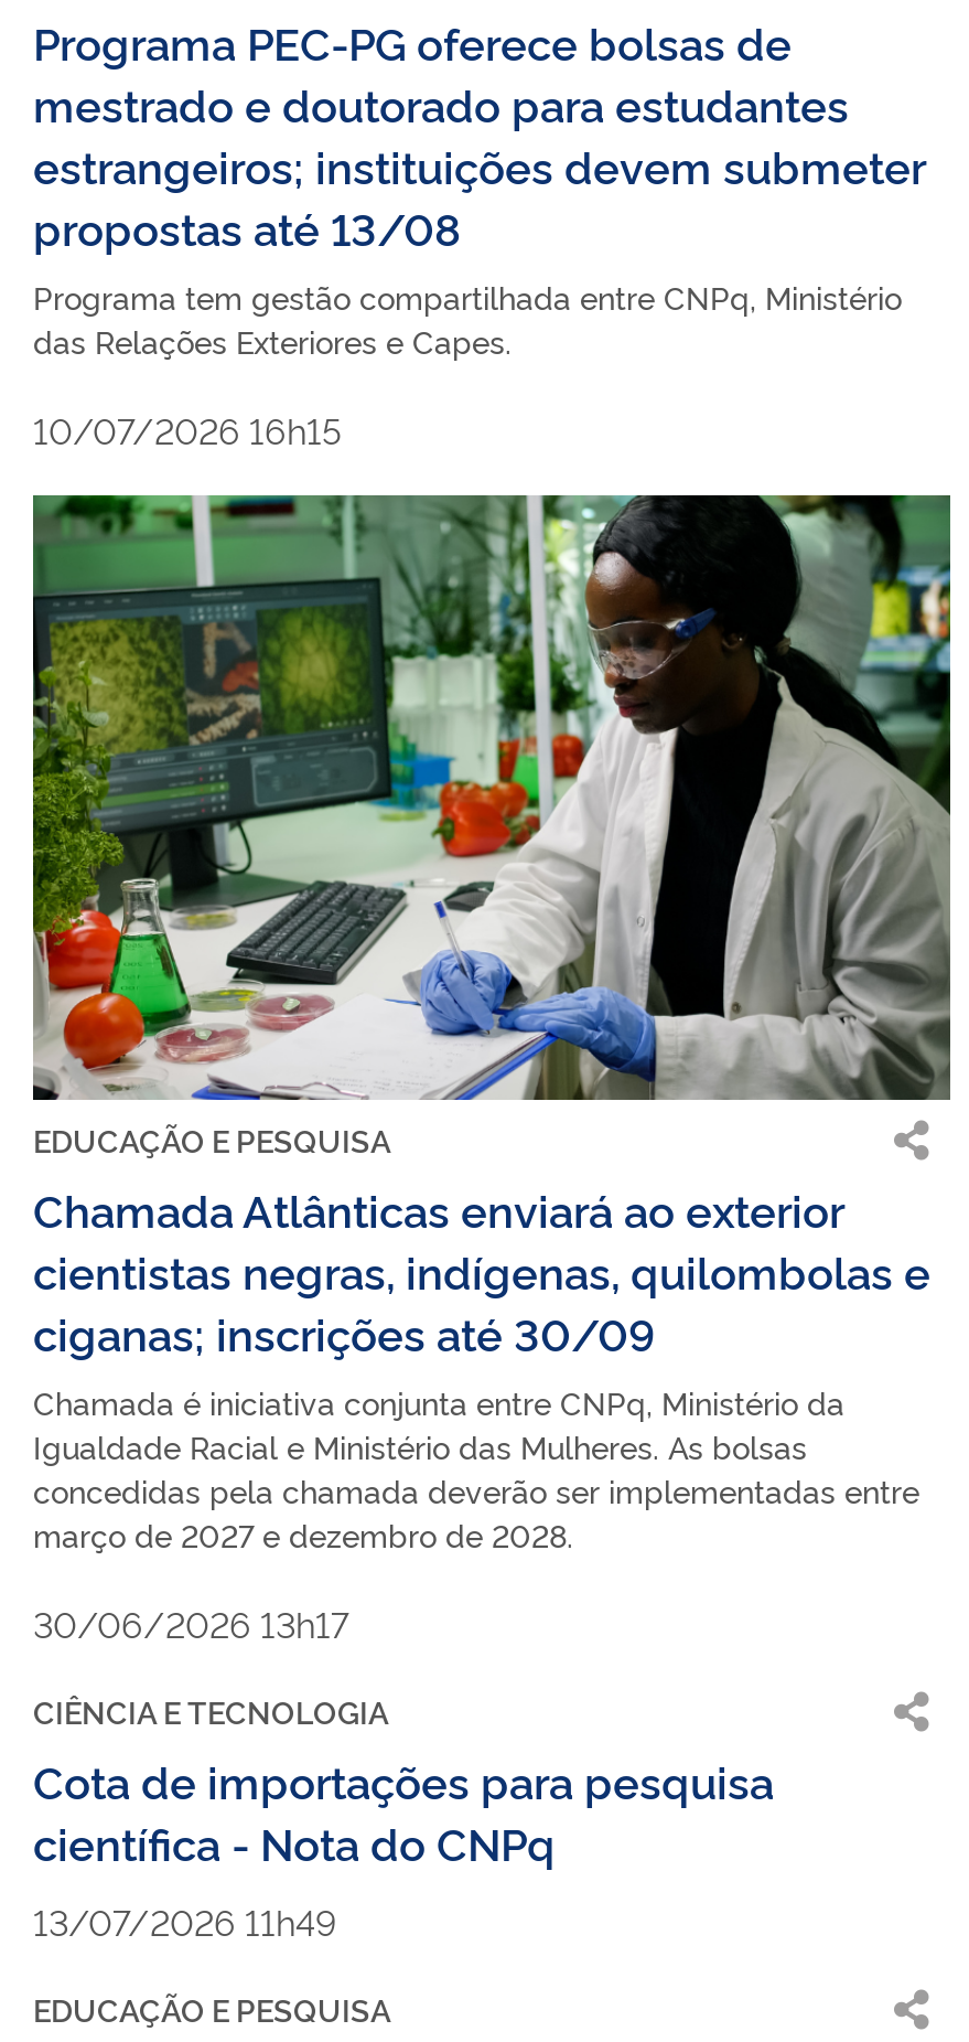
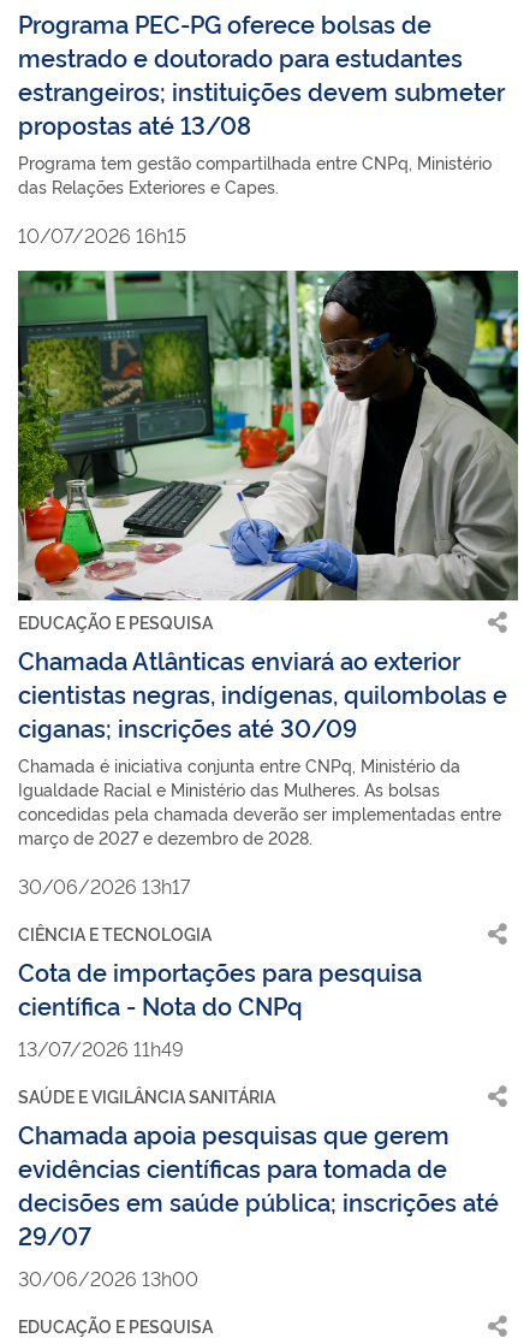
+ SAÚDE E VIGILÂNCIA SANITÁRIA
+ Chamada apoia pesquisas que gerem
+ evidências científicas para tomada de
+ decisões em saúde pública; inscrições até
+ 29/07
+ 30/06/2026 13h00
